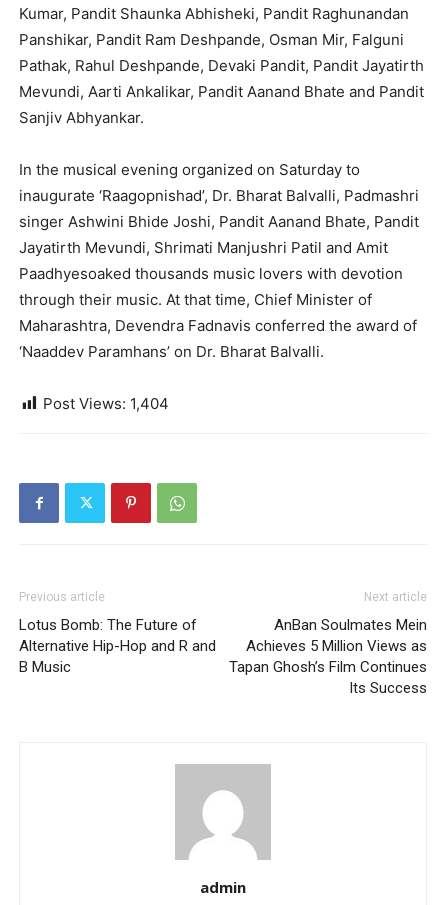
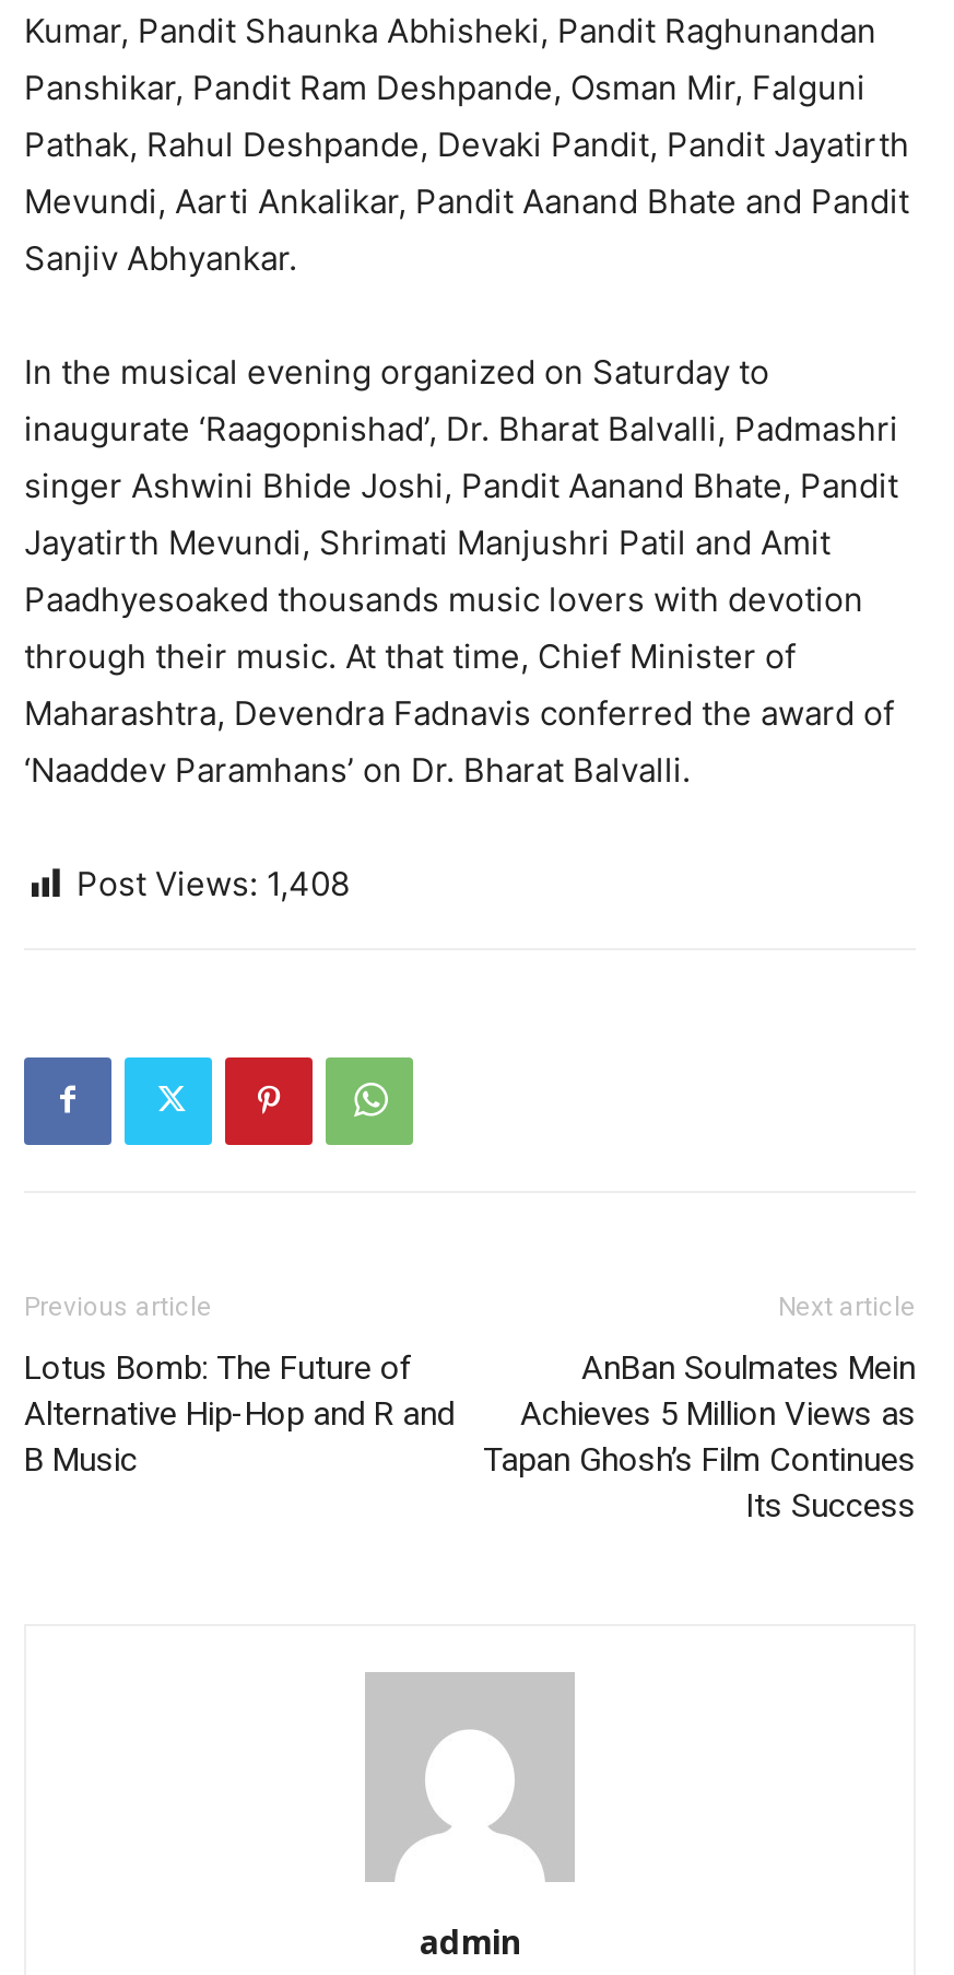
- Post Views: 1,404
+ Post Views: 1,408
